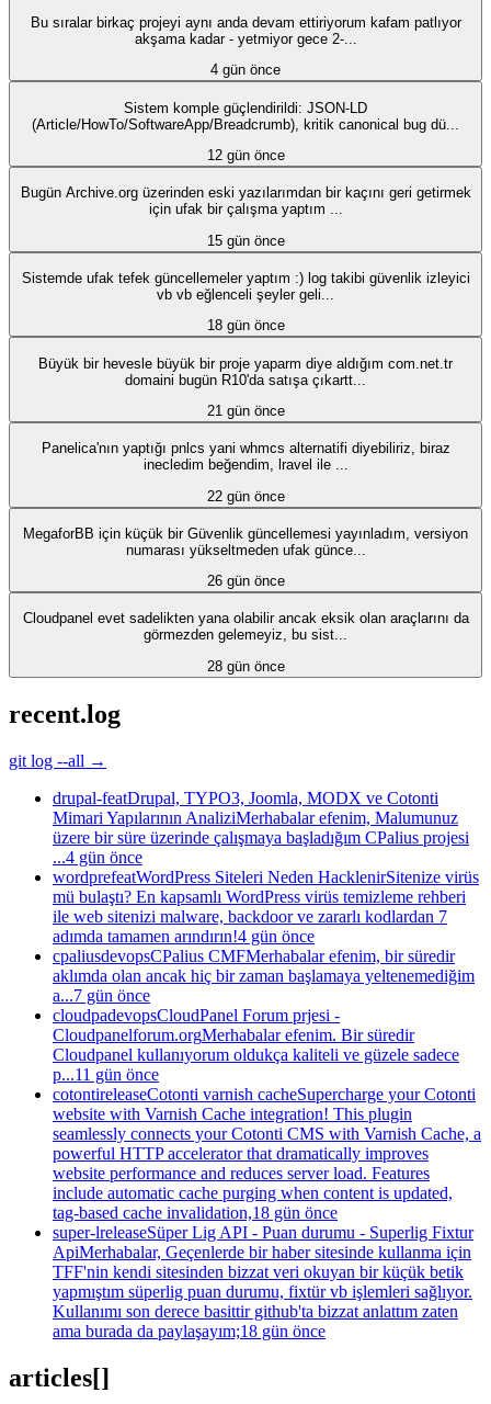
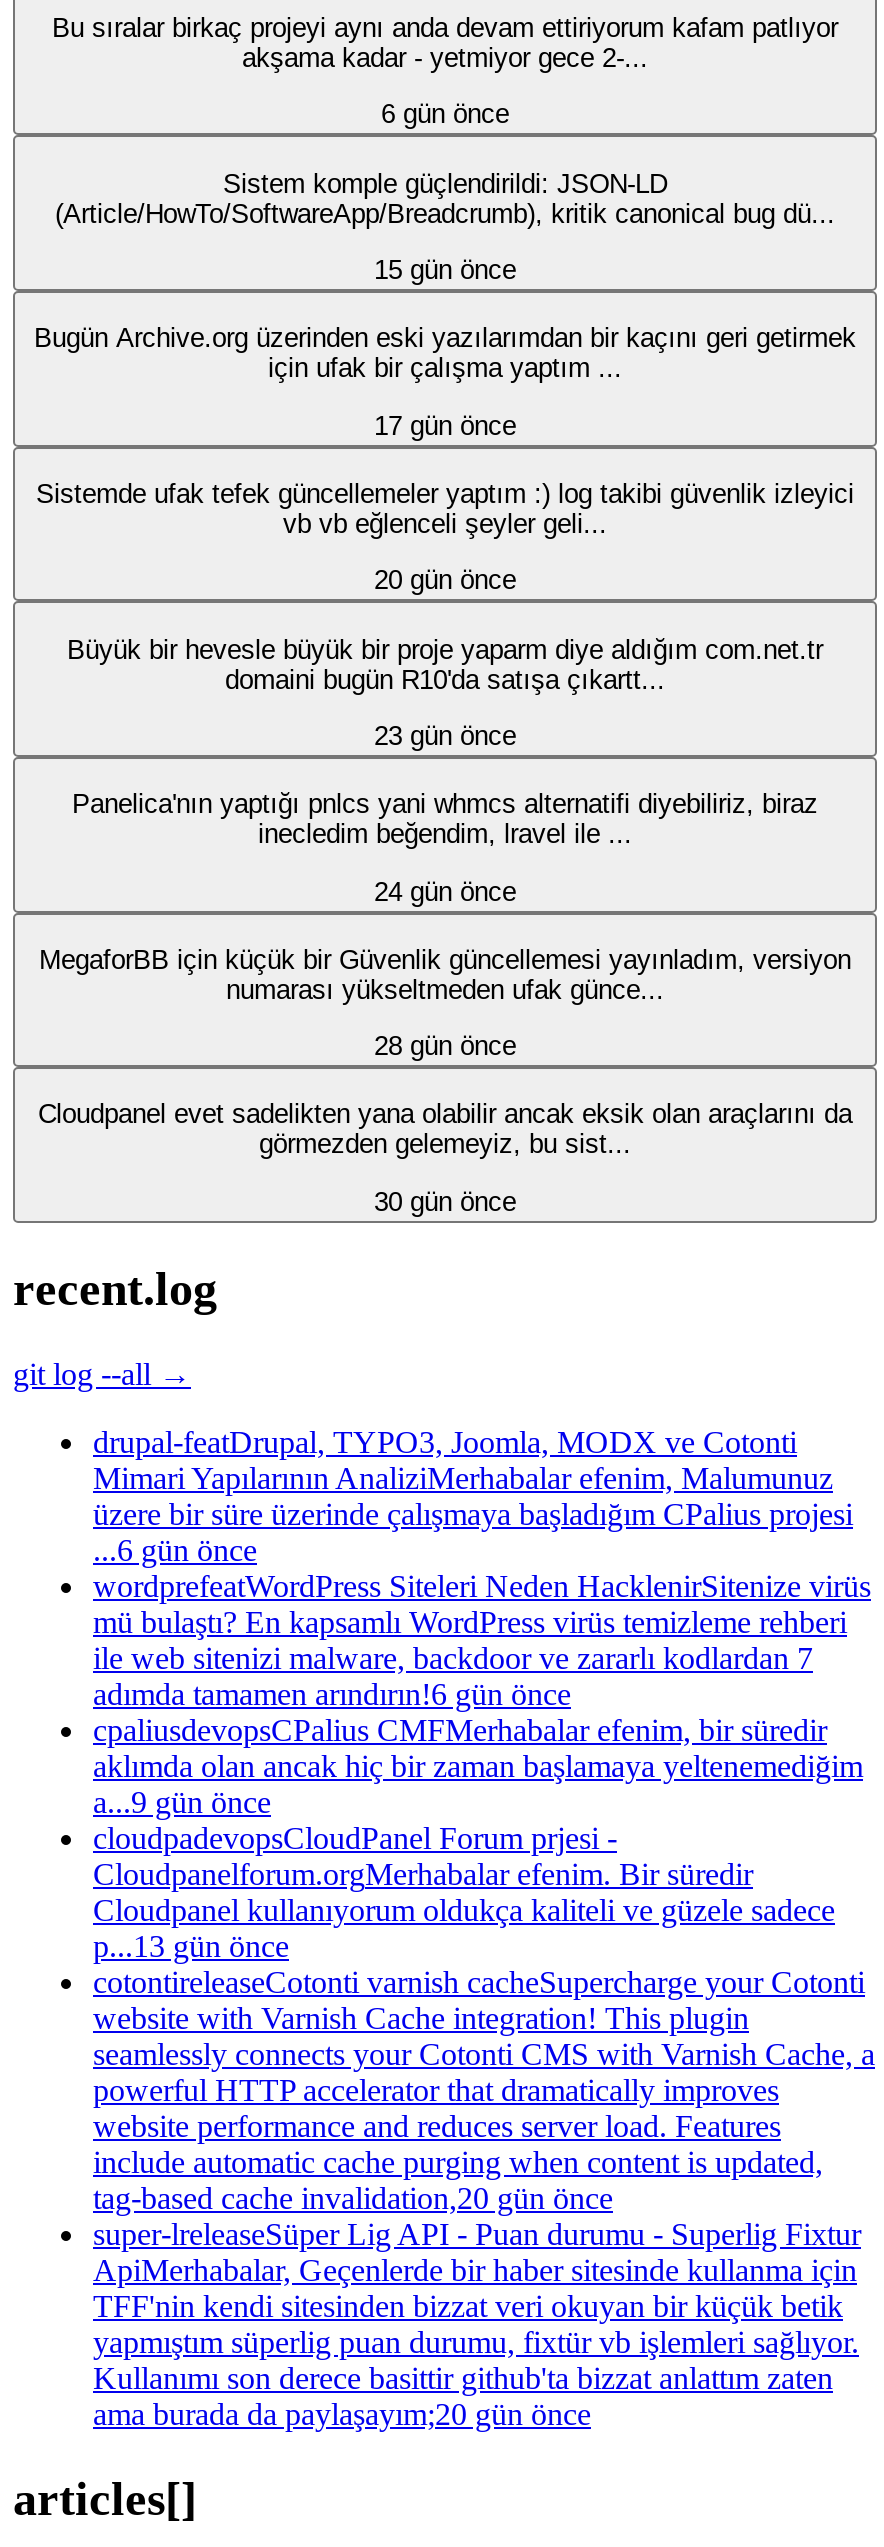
- 4 gün önce
+ 6 gün önce

- 12 gün önce
+ 15 gün önce

- 15 gün önce
+ 17 gün önce

- 18 gün önce
+ 20 gün önce

- 21 gün önce
+ 23 gün önce

- 22 gün önce
+ 24 gün önce

- 26 gün önce
+ 28 gün önce

- 28 gün önce
+ 30 gün önce

- ...4 gün önce
+ ...6 gün önce

- adımda tamamen arındırın!4 gün önce
+ adımda tamamen arındırın!6 gün önce

- a...7 gün önce
+ a...9 gün önce

- p...11 gün önce
+ p...13 gün önce

- tag-based cache invalidation,18 gün önce
+ tag-based cache invalidation,20 gün önce

- ama burada da paylaşayım;18 gün önce
+ ama burada da paylaşayım;20 gün önce
